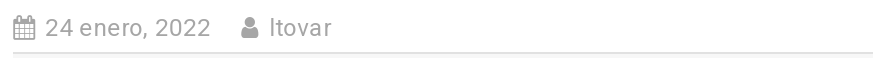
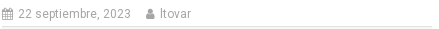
- 24 enero, 2022
+ 22 septiembre, 2023
